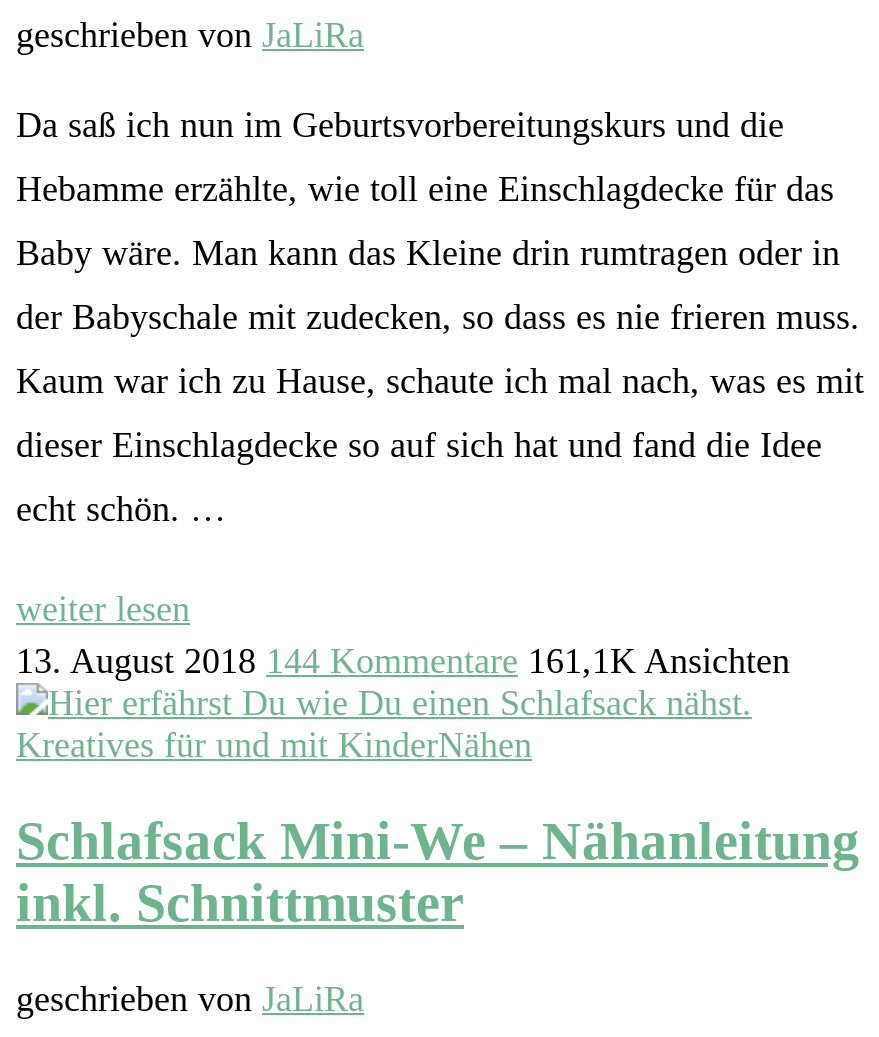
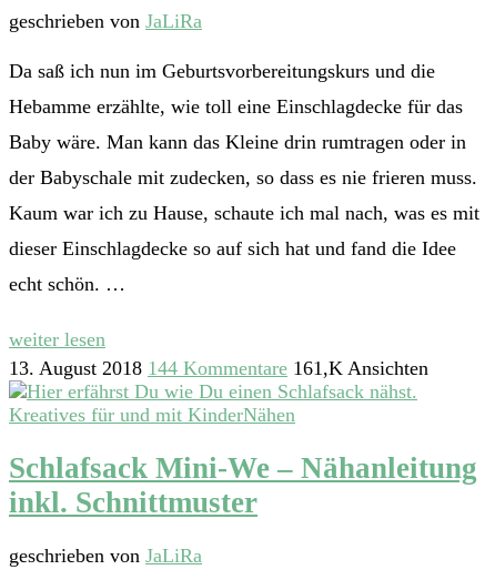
- 13. August 2018 144 Kommentare 161,1K Ansichten
+ 13. August 2018 144 Kommentare 161,K Ansichten
